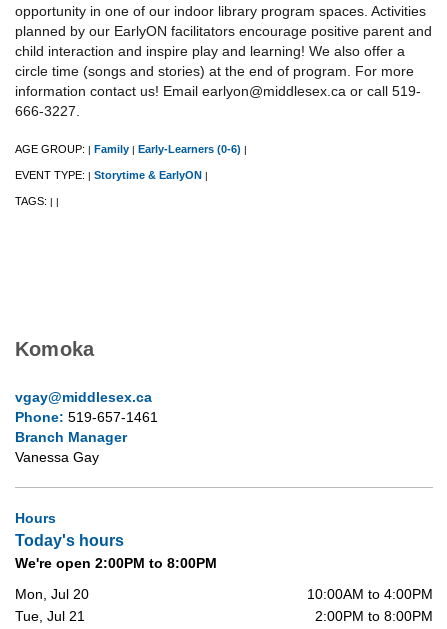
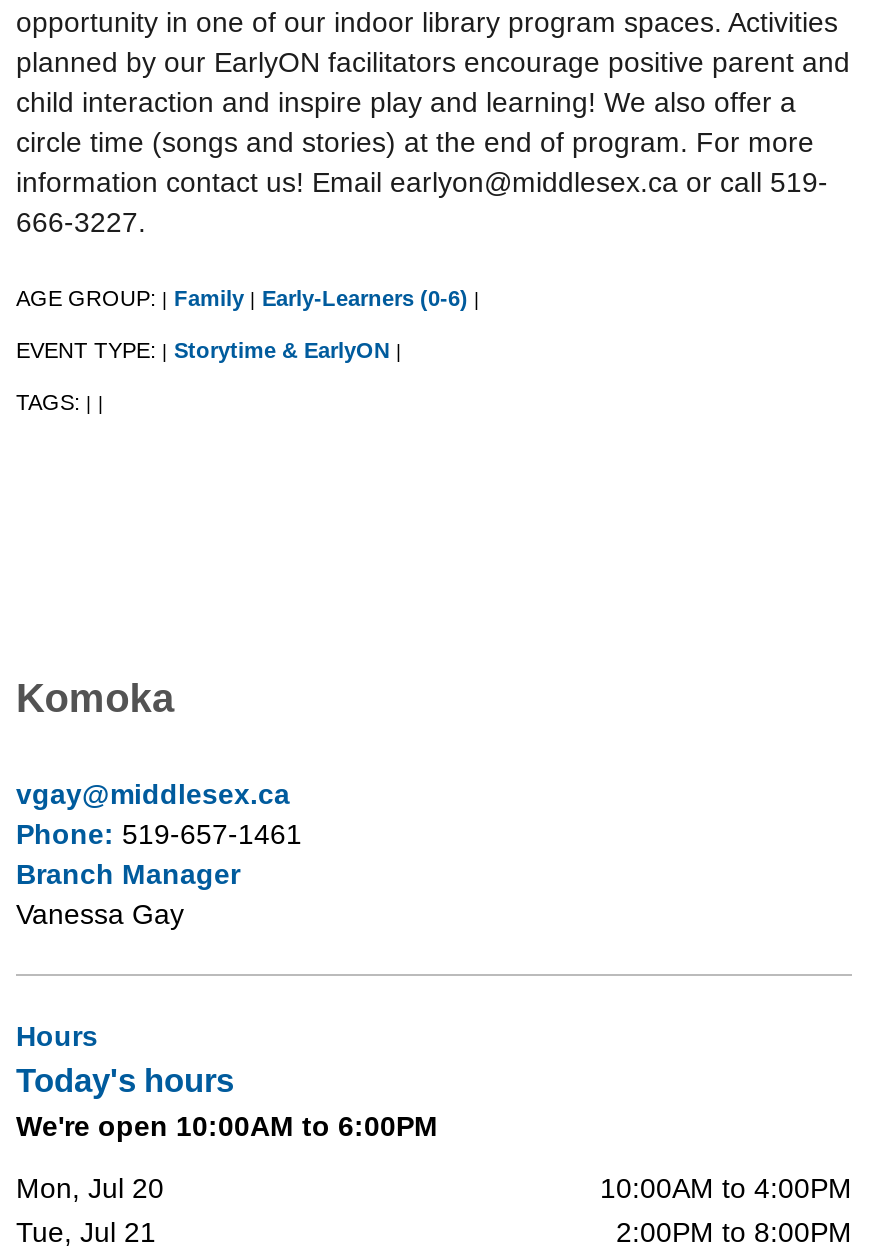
- We're open 2:00PM to 8:00PM
+ We're open 10:00AM to 6:00PM
